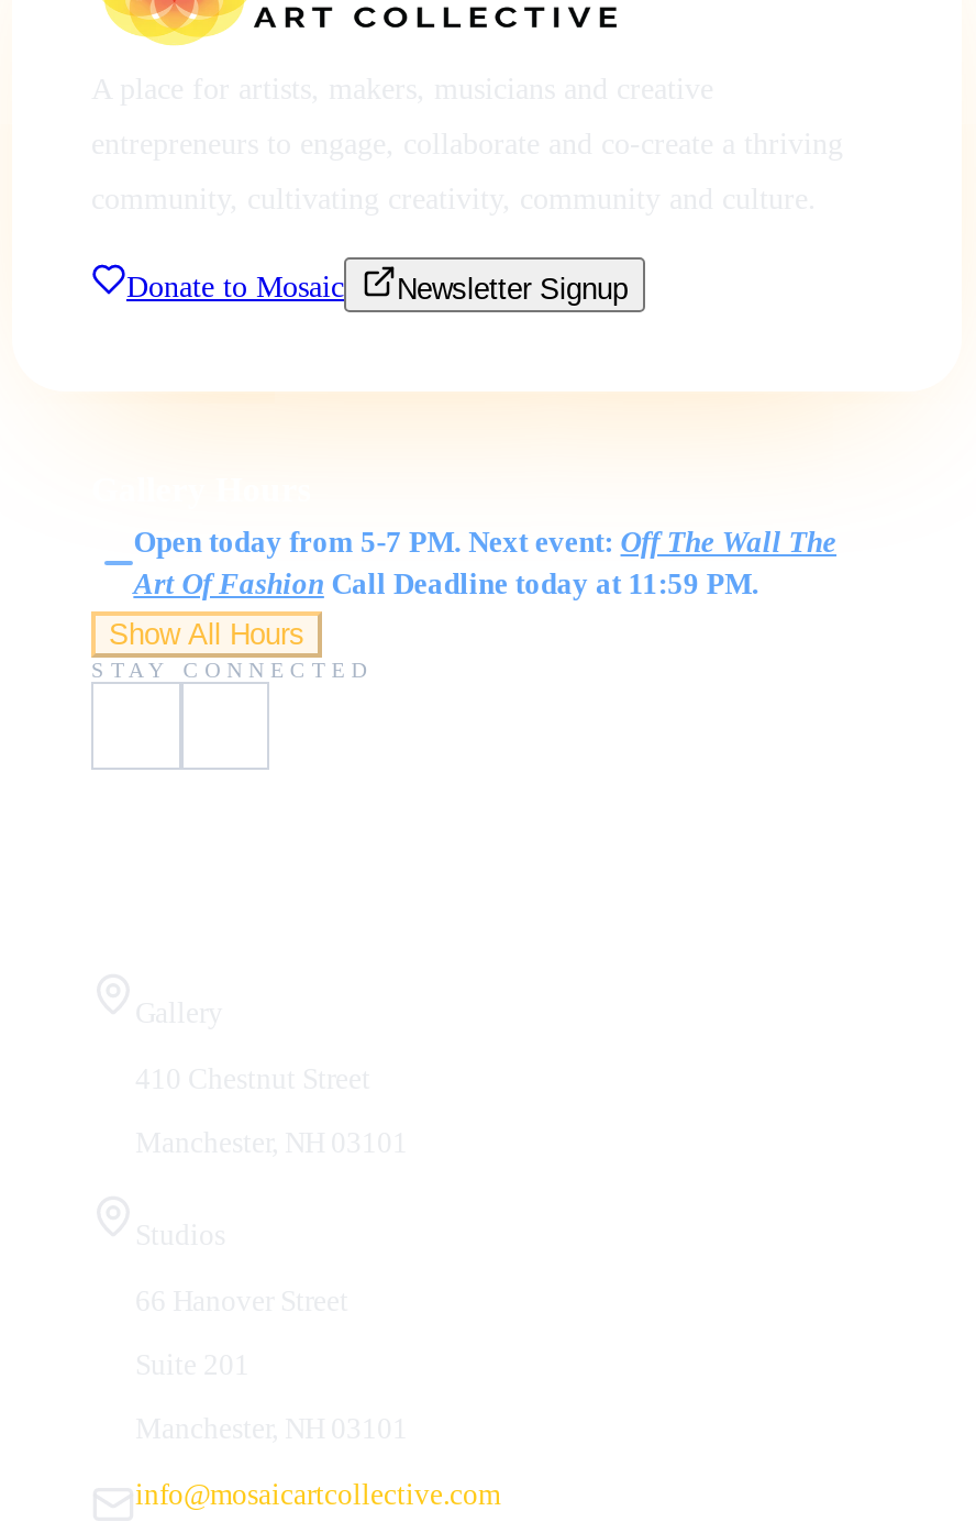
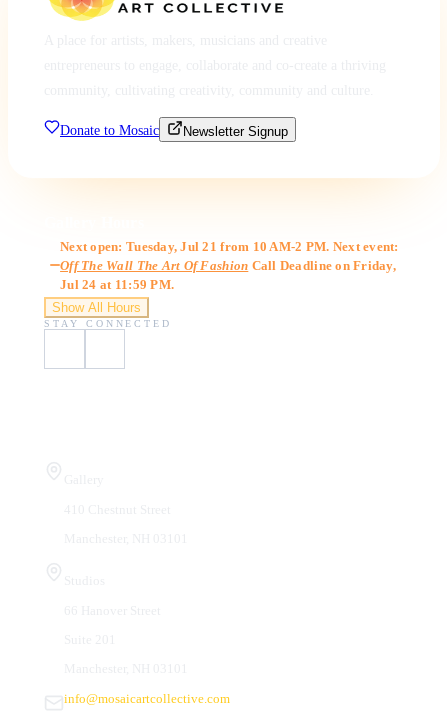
- Open today from 5-7 PM. Next event: Off The Wall The
- Art Of Fashion Call Deadline today at 11:59 PM.
+ Next open: Tuesday, Jul 21 from 10 AM-2 PM. Next event:
+ Off The Wall The Art Of Fashion Call Deadline on Friday,
+ Jul 24 at 11:59 PM.
